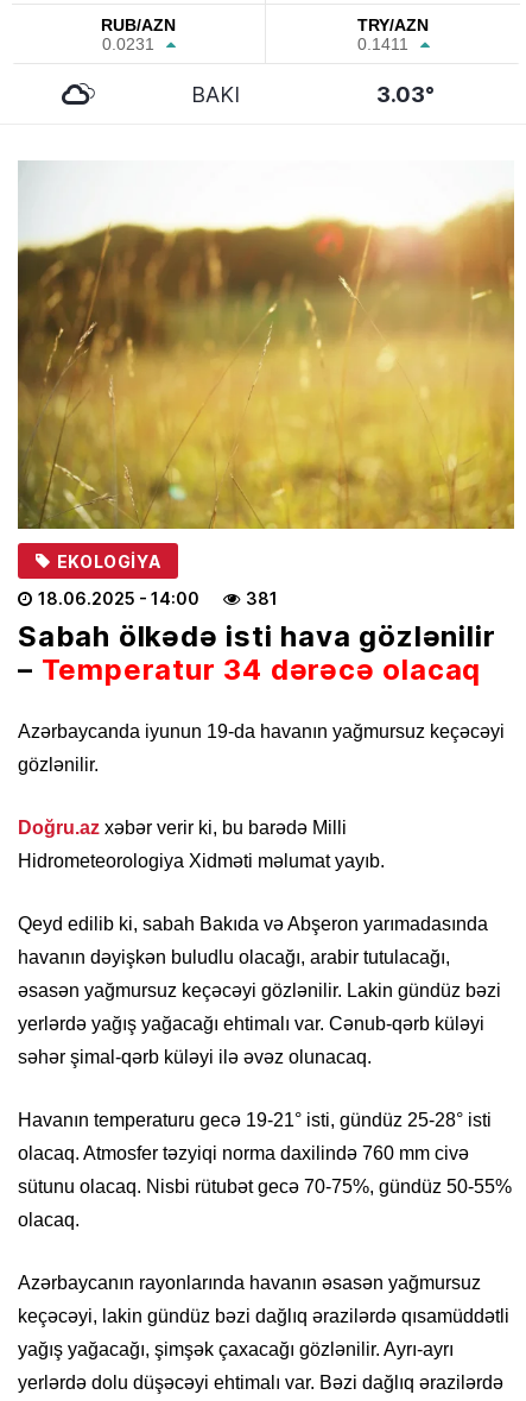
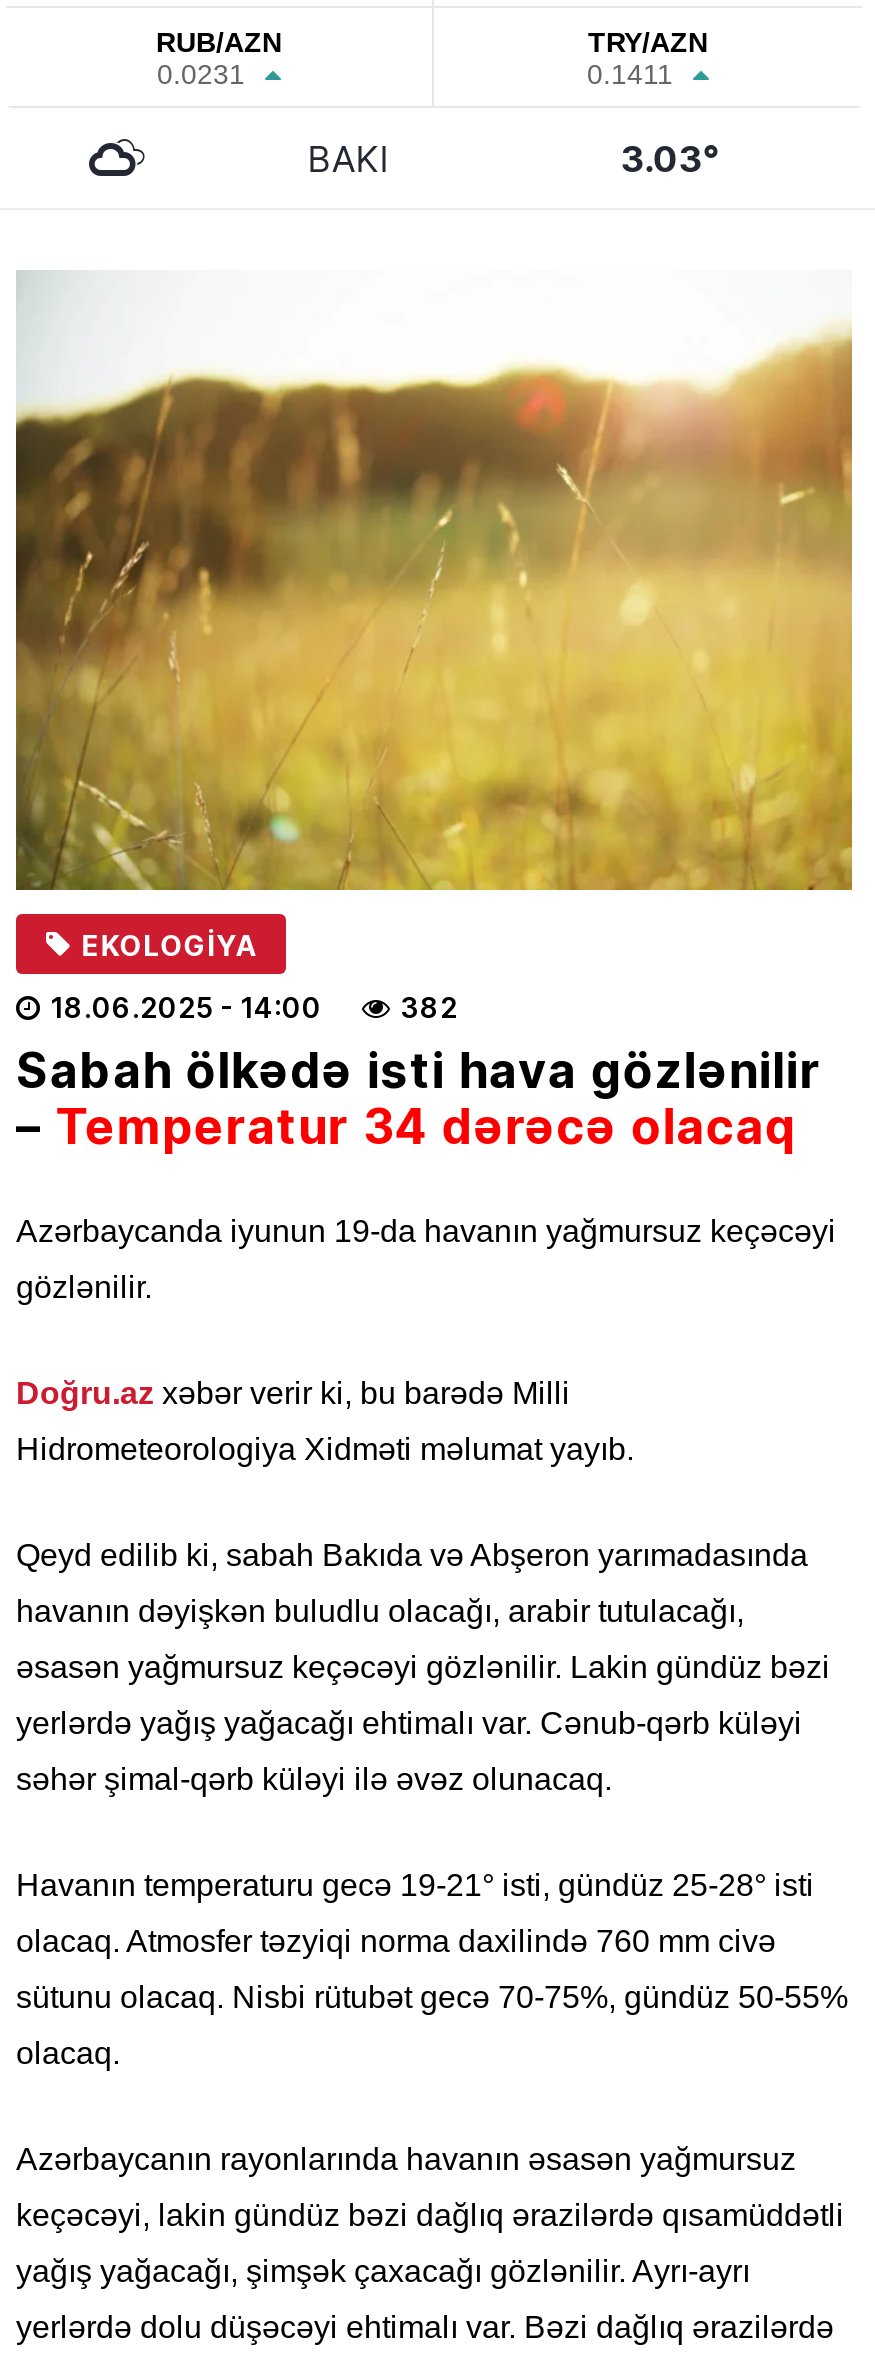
- 381
+ 382
